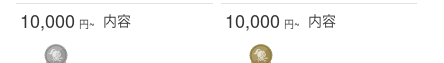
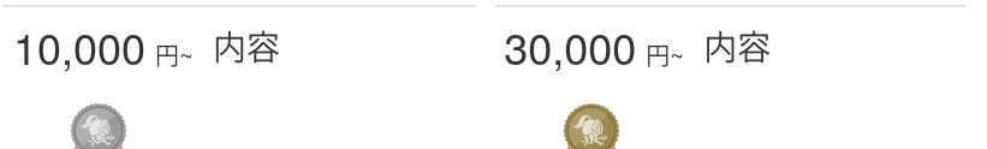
- 10,000 円~ 内容
+ 30,000 円~ 内容
